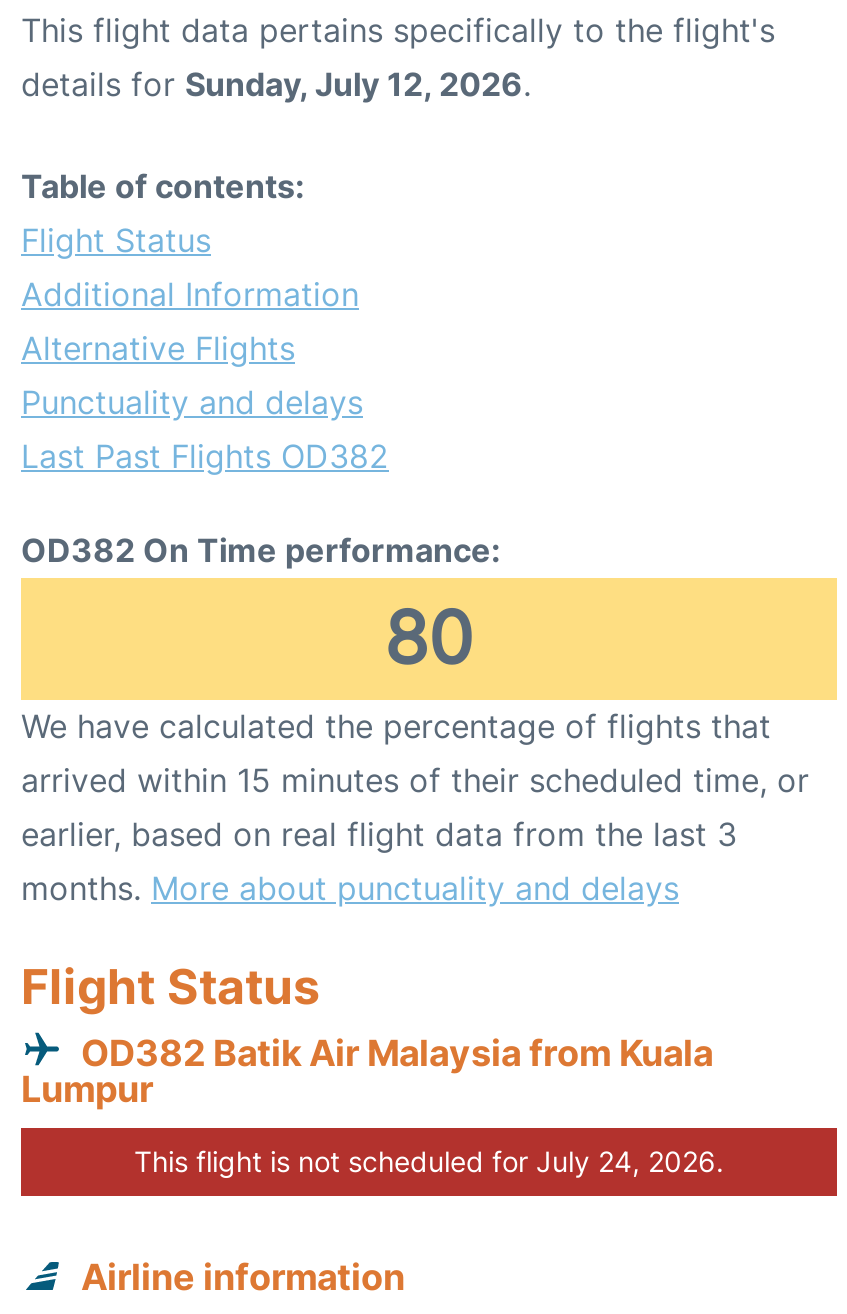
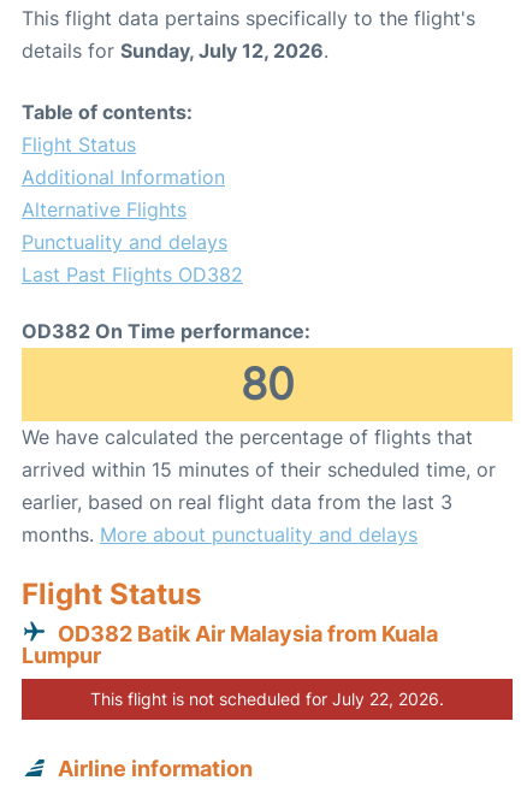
- This flight is not scheduled for July 24, 2026.
+ This flight is not scheduled for July 22, 2026.
